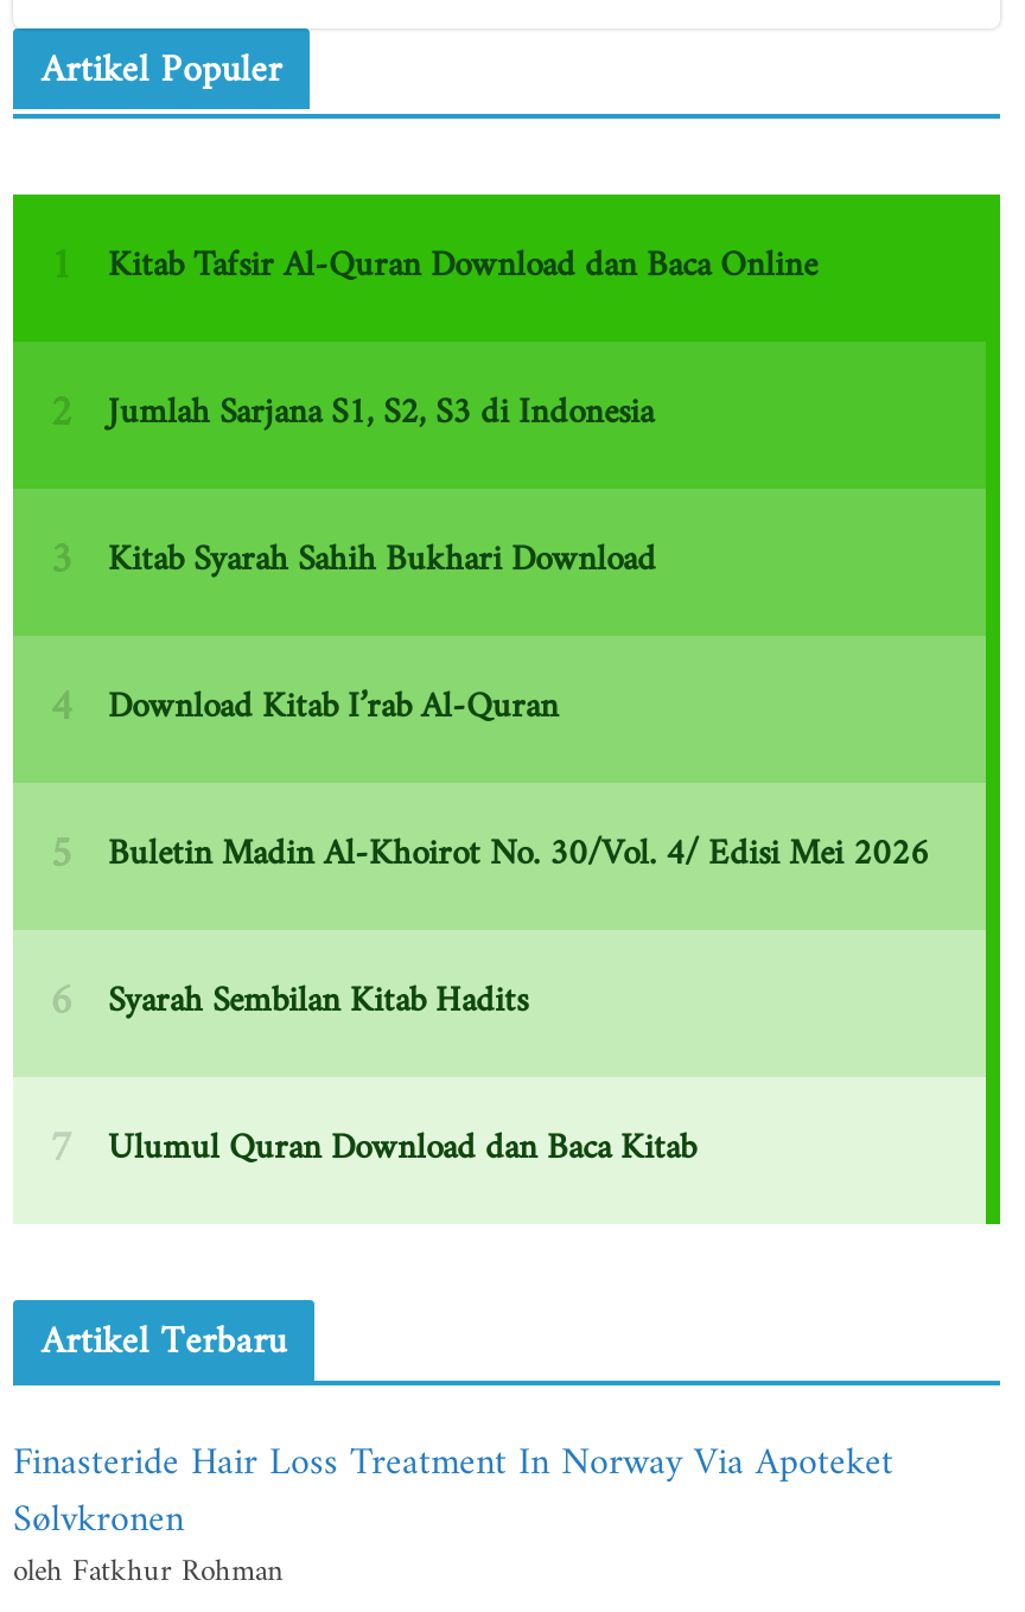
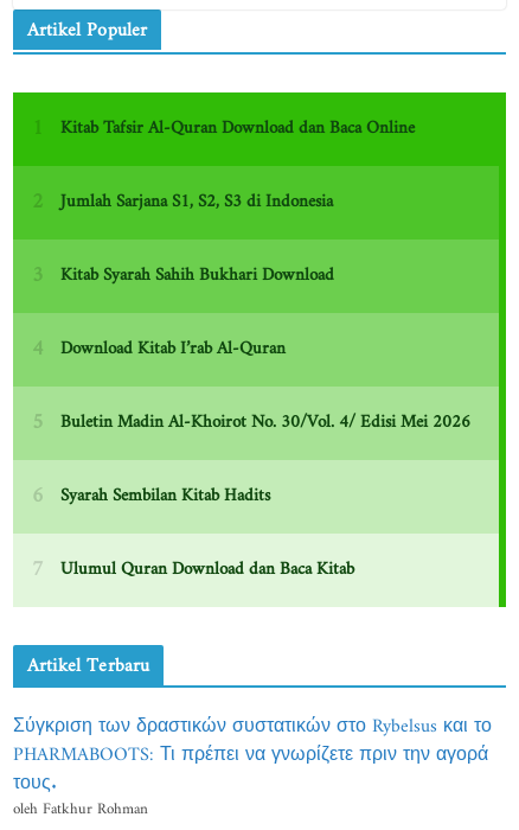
- Finasteride Hair Loss Treatment In Norway Via Apoteket
- Sølvkronen
+ Σύγκριση των δραστικών συστατικών στο Rybelsus και το
+ PHARMABOOTS: Τι πρέπει να γνωρίζετε πριν την αγορά
+ τους.
